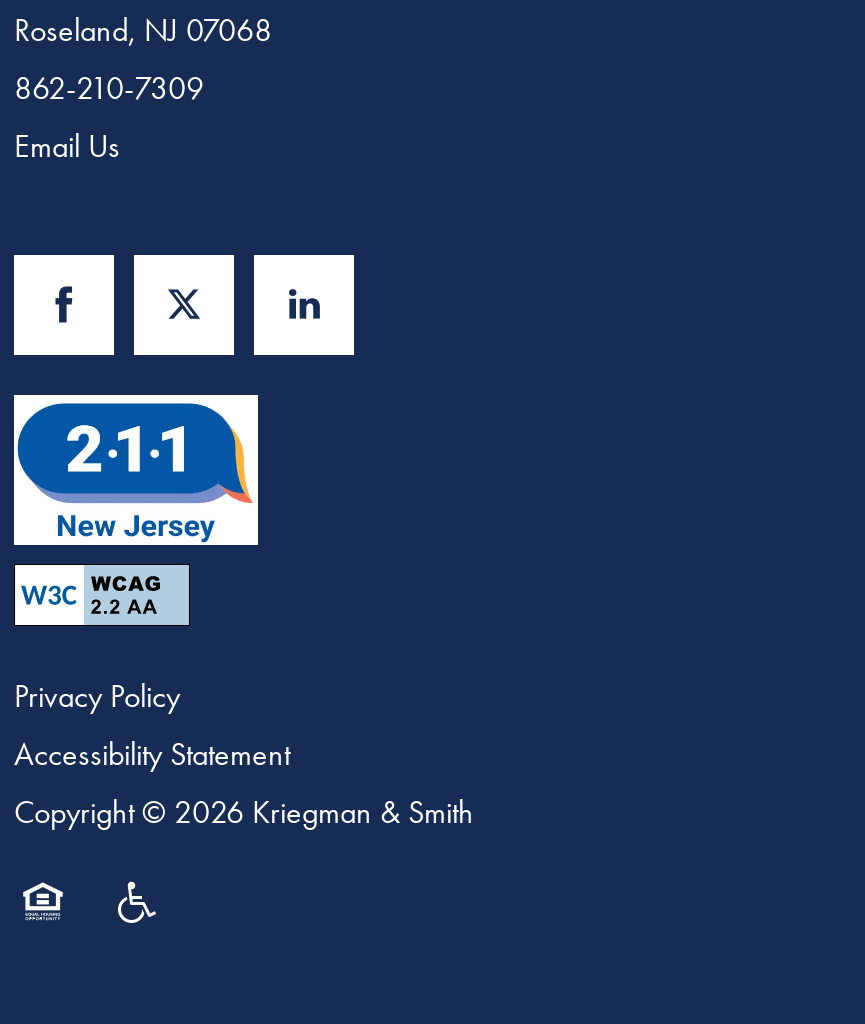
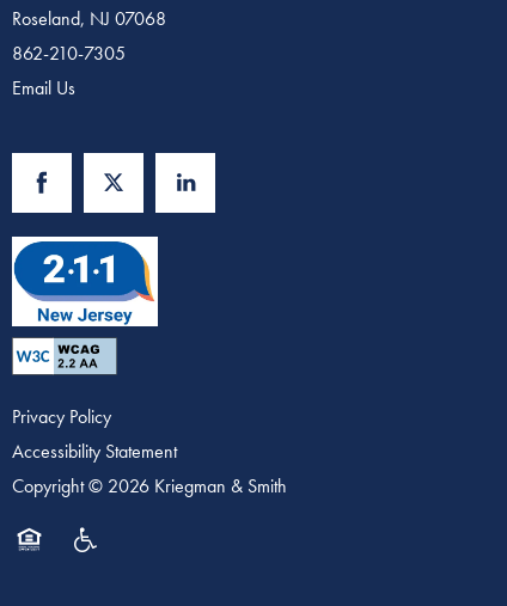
- 862-210-7309
+ 862-210-7305
